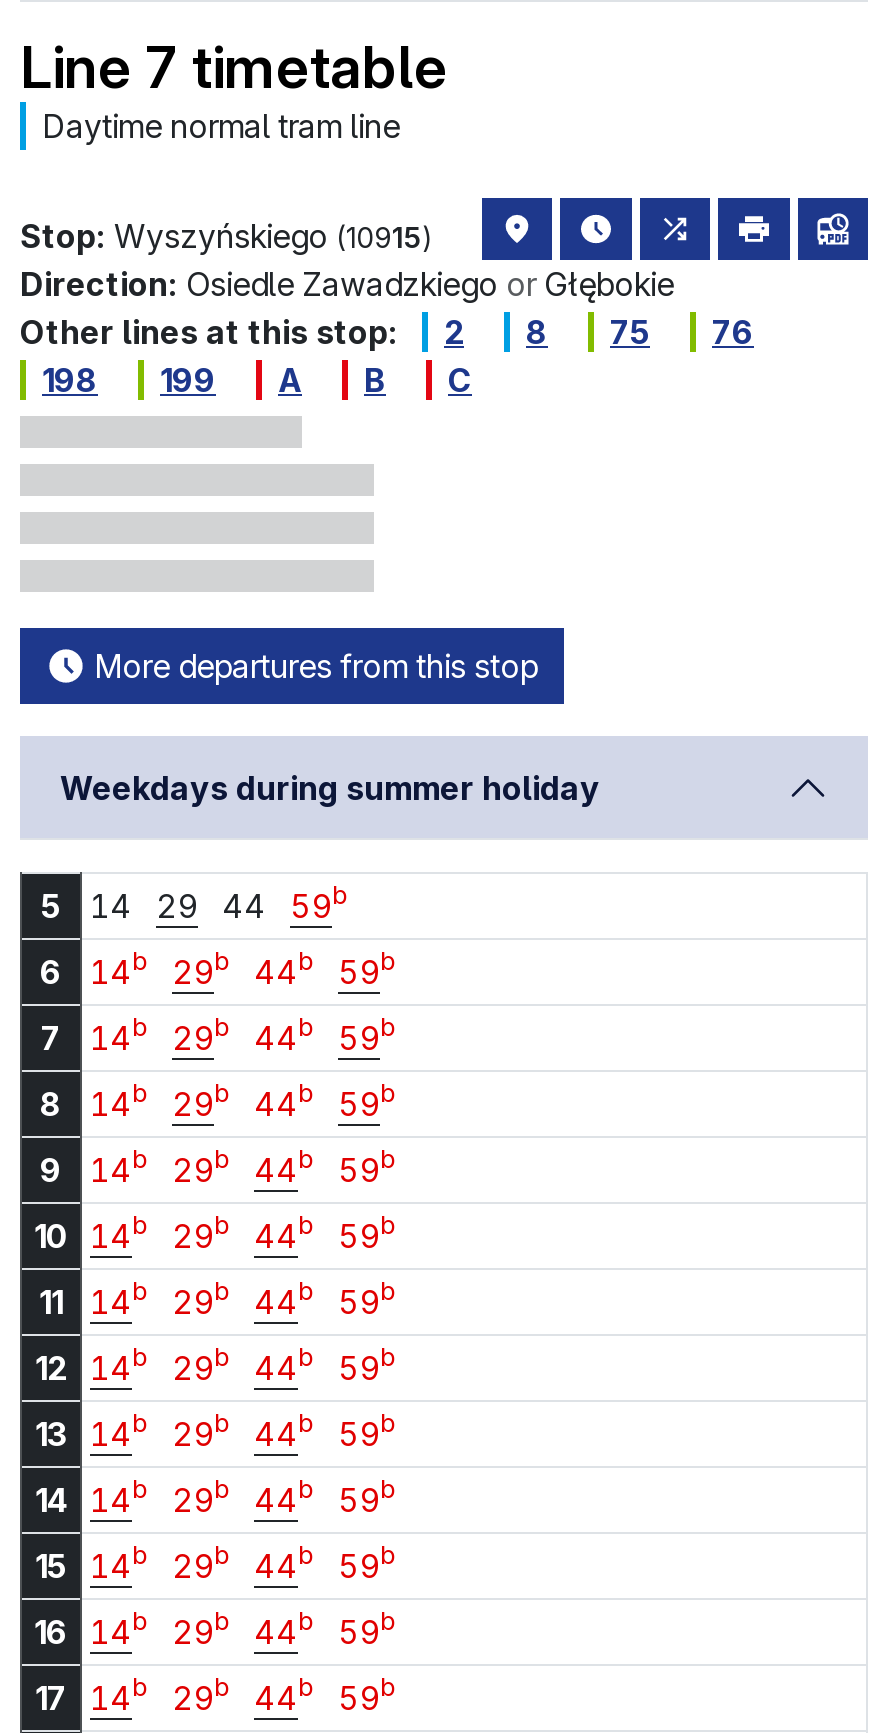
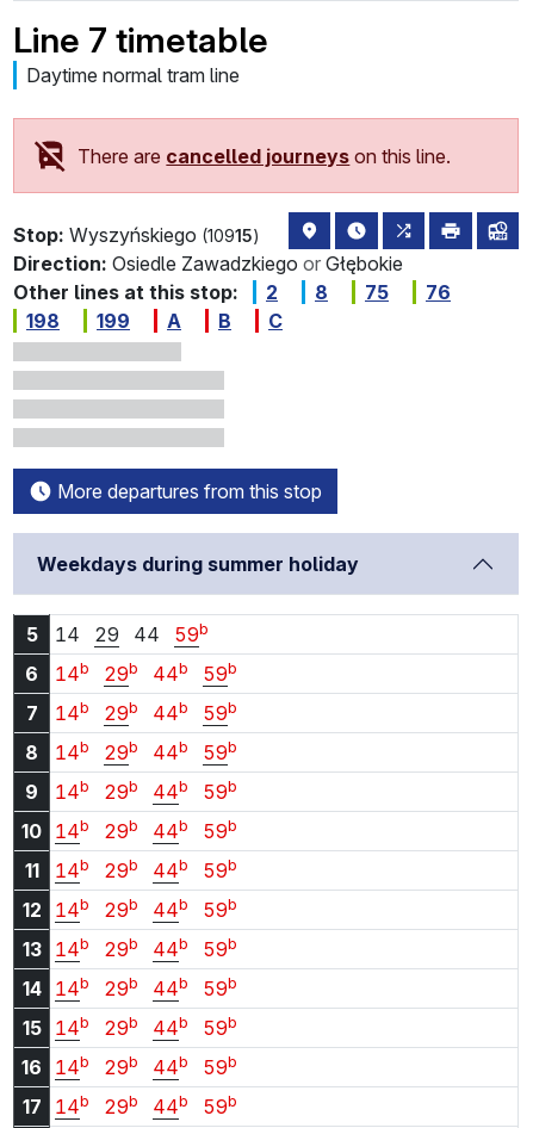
+ There are cancelled journeys on this line.
